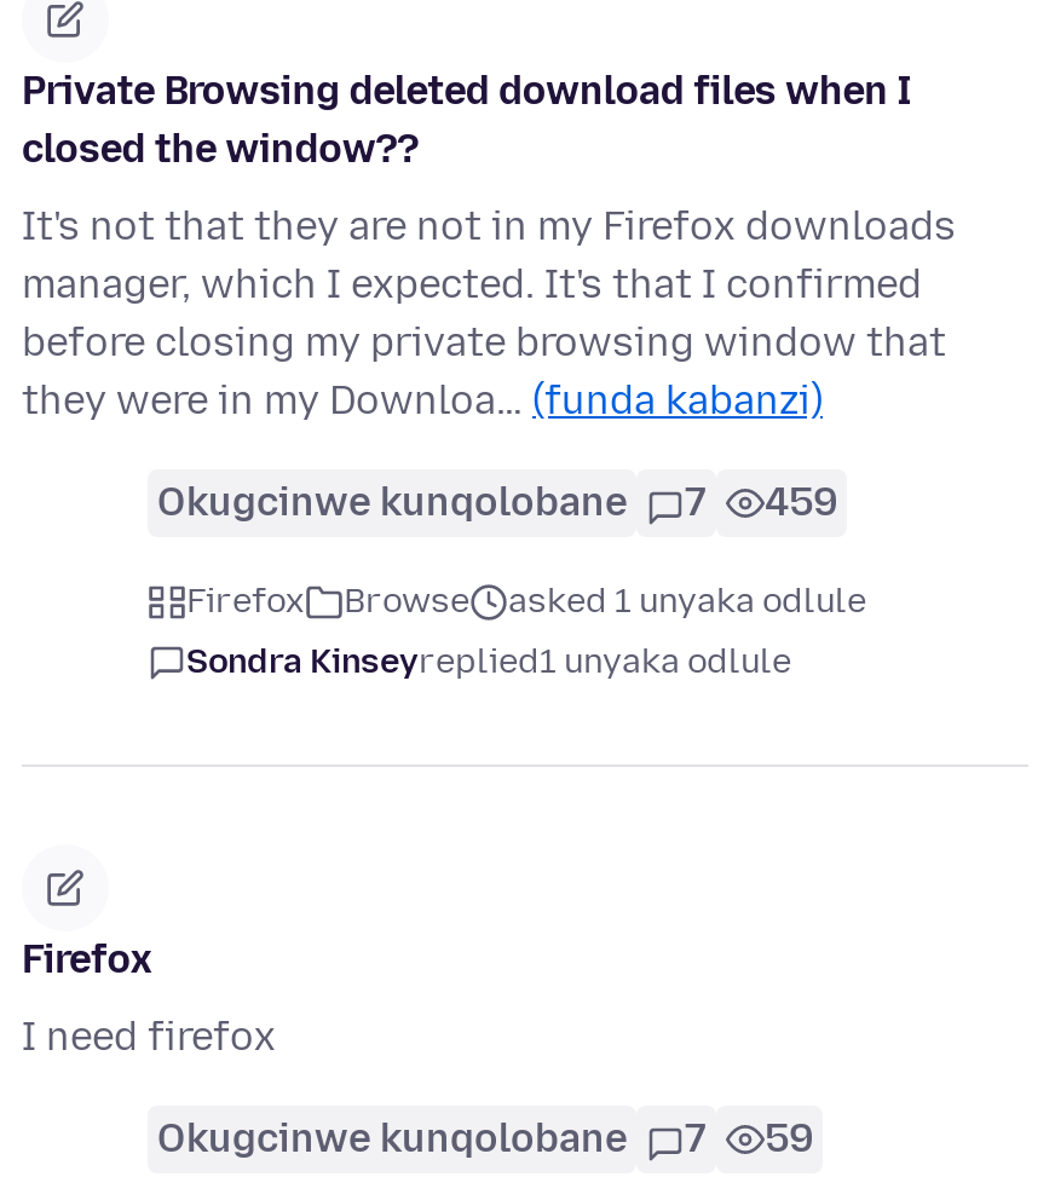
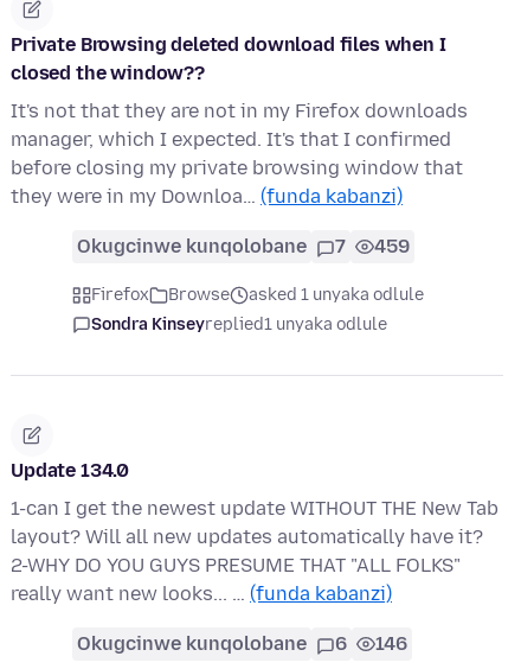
- Firefox
+ Update 134.0

- I need firefox
+ 1-can I get the newest update WITHOUT THE New Tab
+ layout? Will all new updates automatically have it?
+ 2-WHY DO YOU GUYS PRESUME THAT "ALL FOLKS"
+ really want new looks... … (funda kabanzi)

- 7
+ 6

- 59
+ 146
